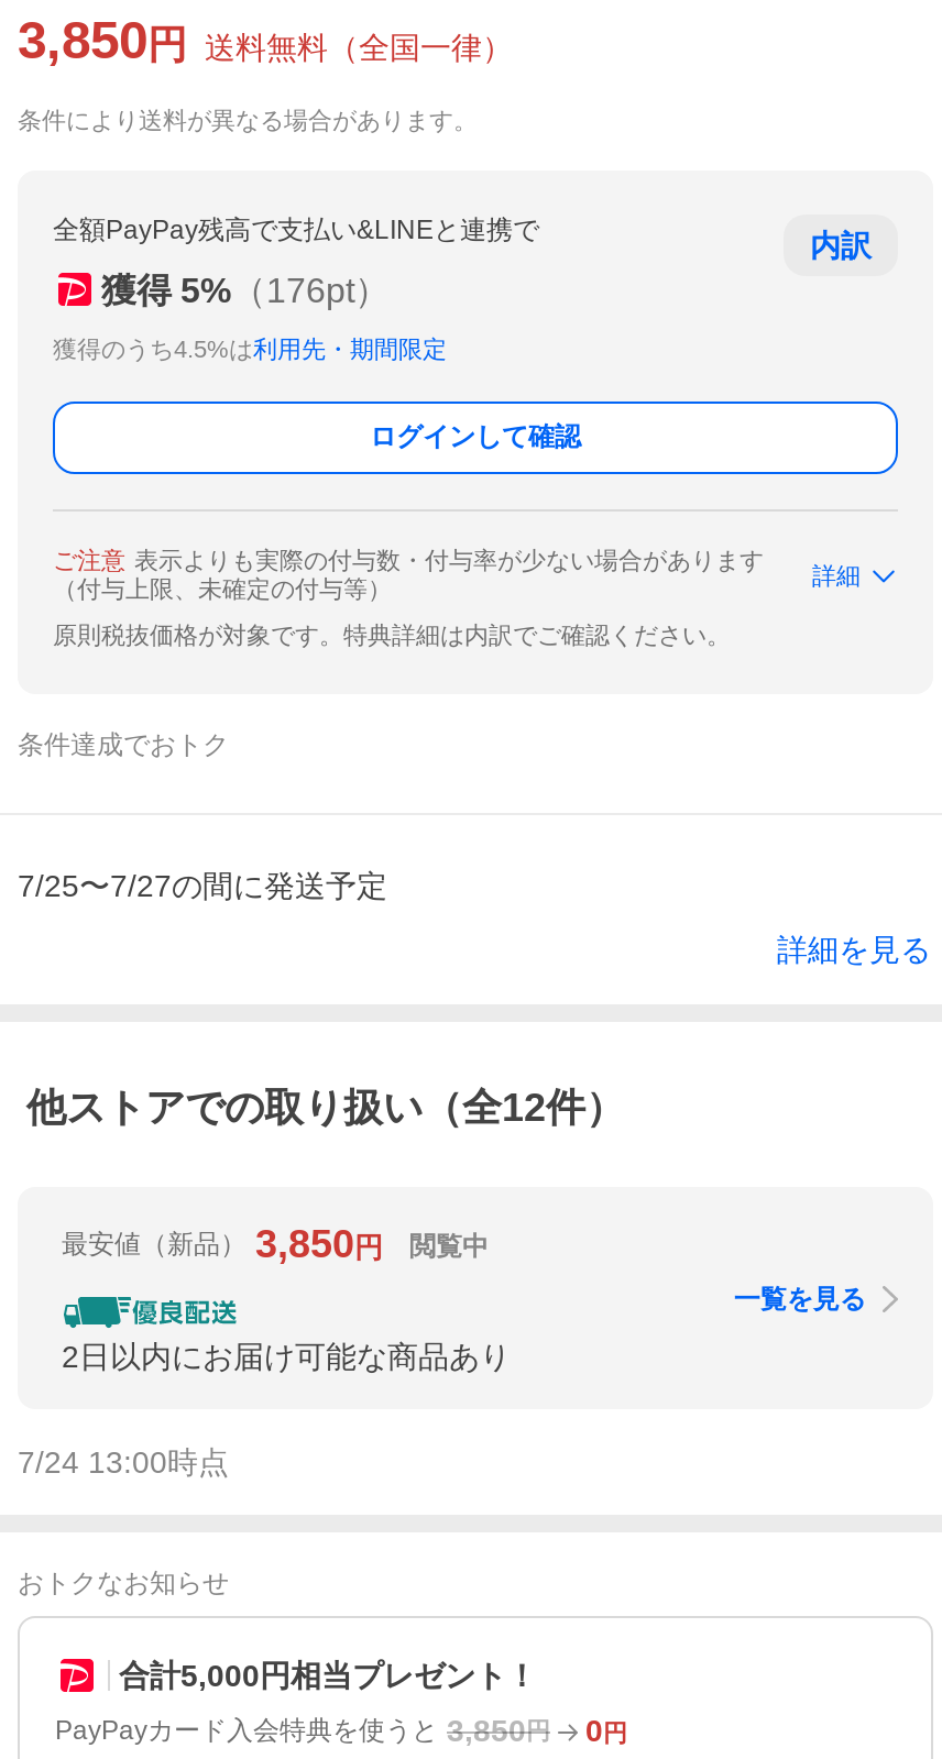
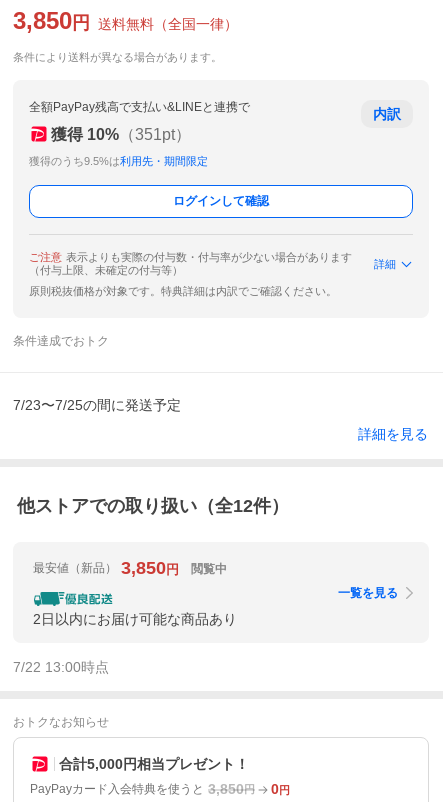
- 獲得 5%（176pt）
+ 獲得 10%（351pt）

- 獲得のうち4.5%は利用先・期間限定
+ 獲得のうち9.5%は利用先・期間限定

- 7/25〜7/27の間に発送予定
+ 7/23〜7/25の間に発送予定

- 7/24 13:00時点
+ 7/22 13:00時点
